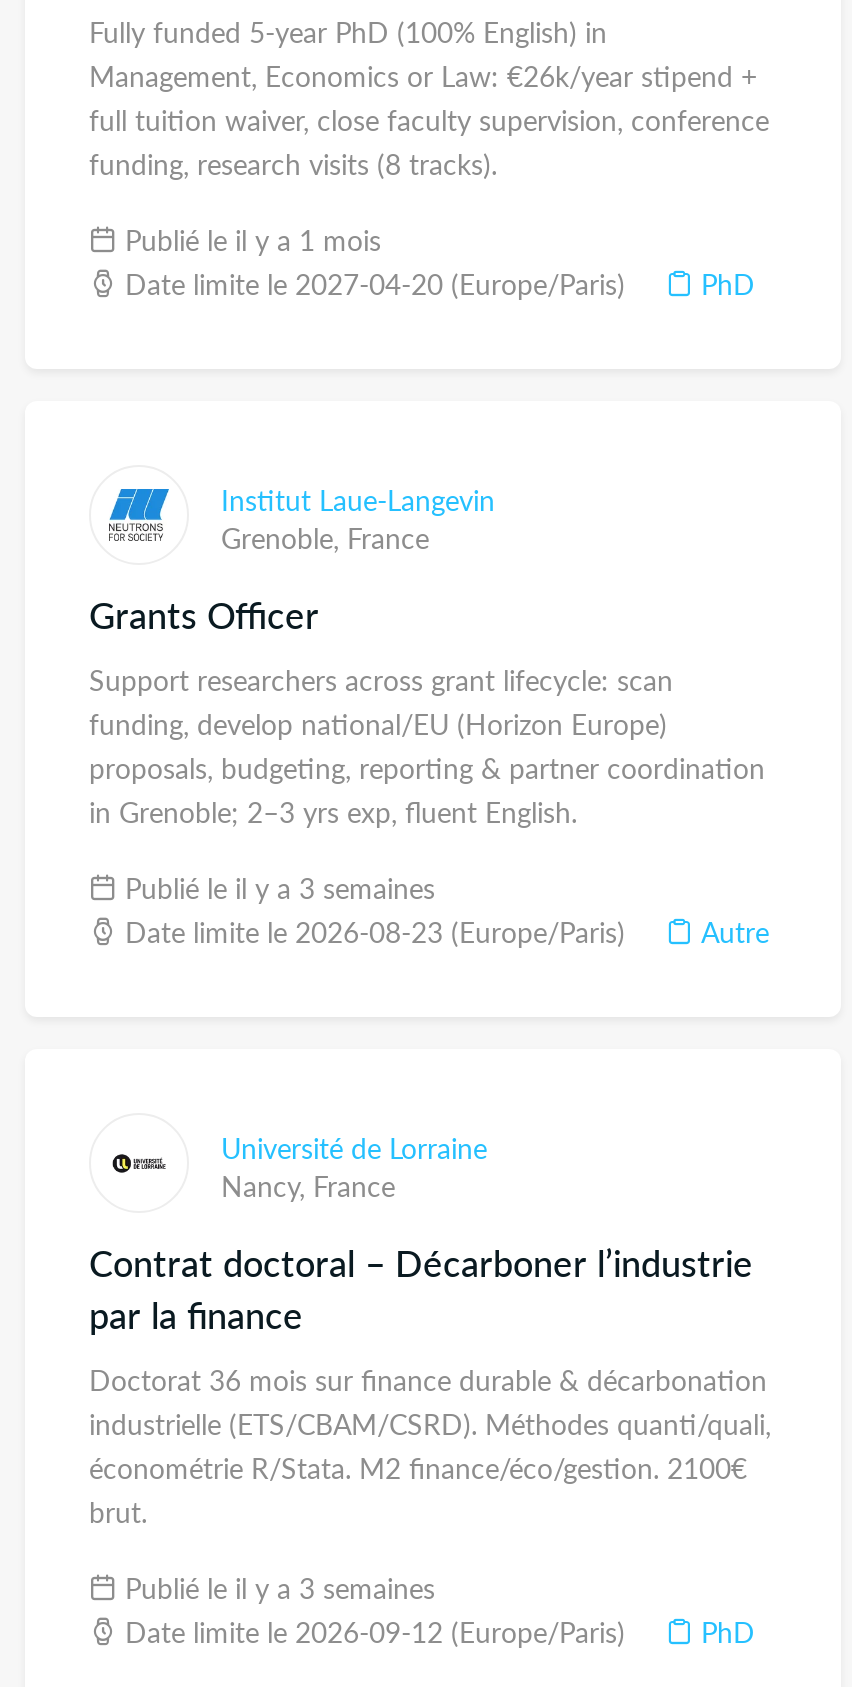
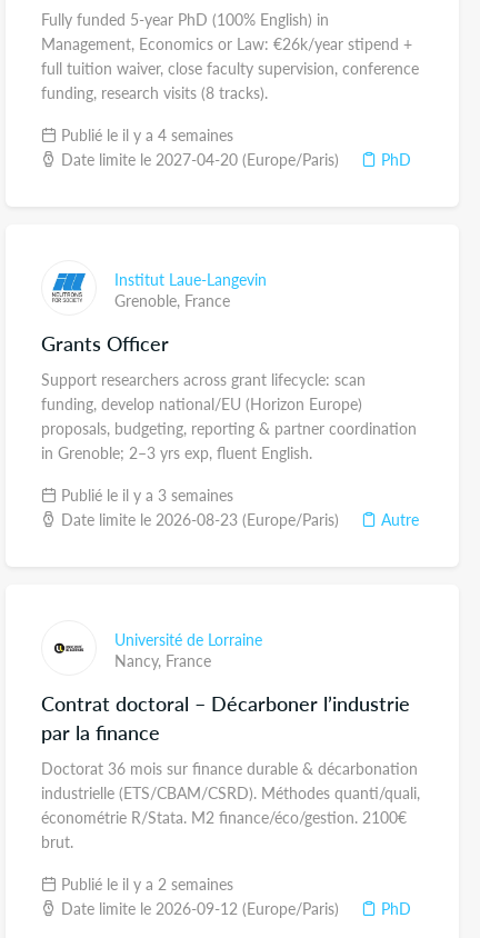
- Publié le il y a 1 mois
+ Publié le il y a 4 semaines

- Publié le il y a 3 semaines
+ Publié le il y a 2 semaines
